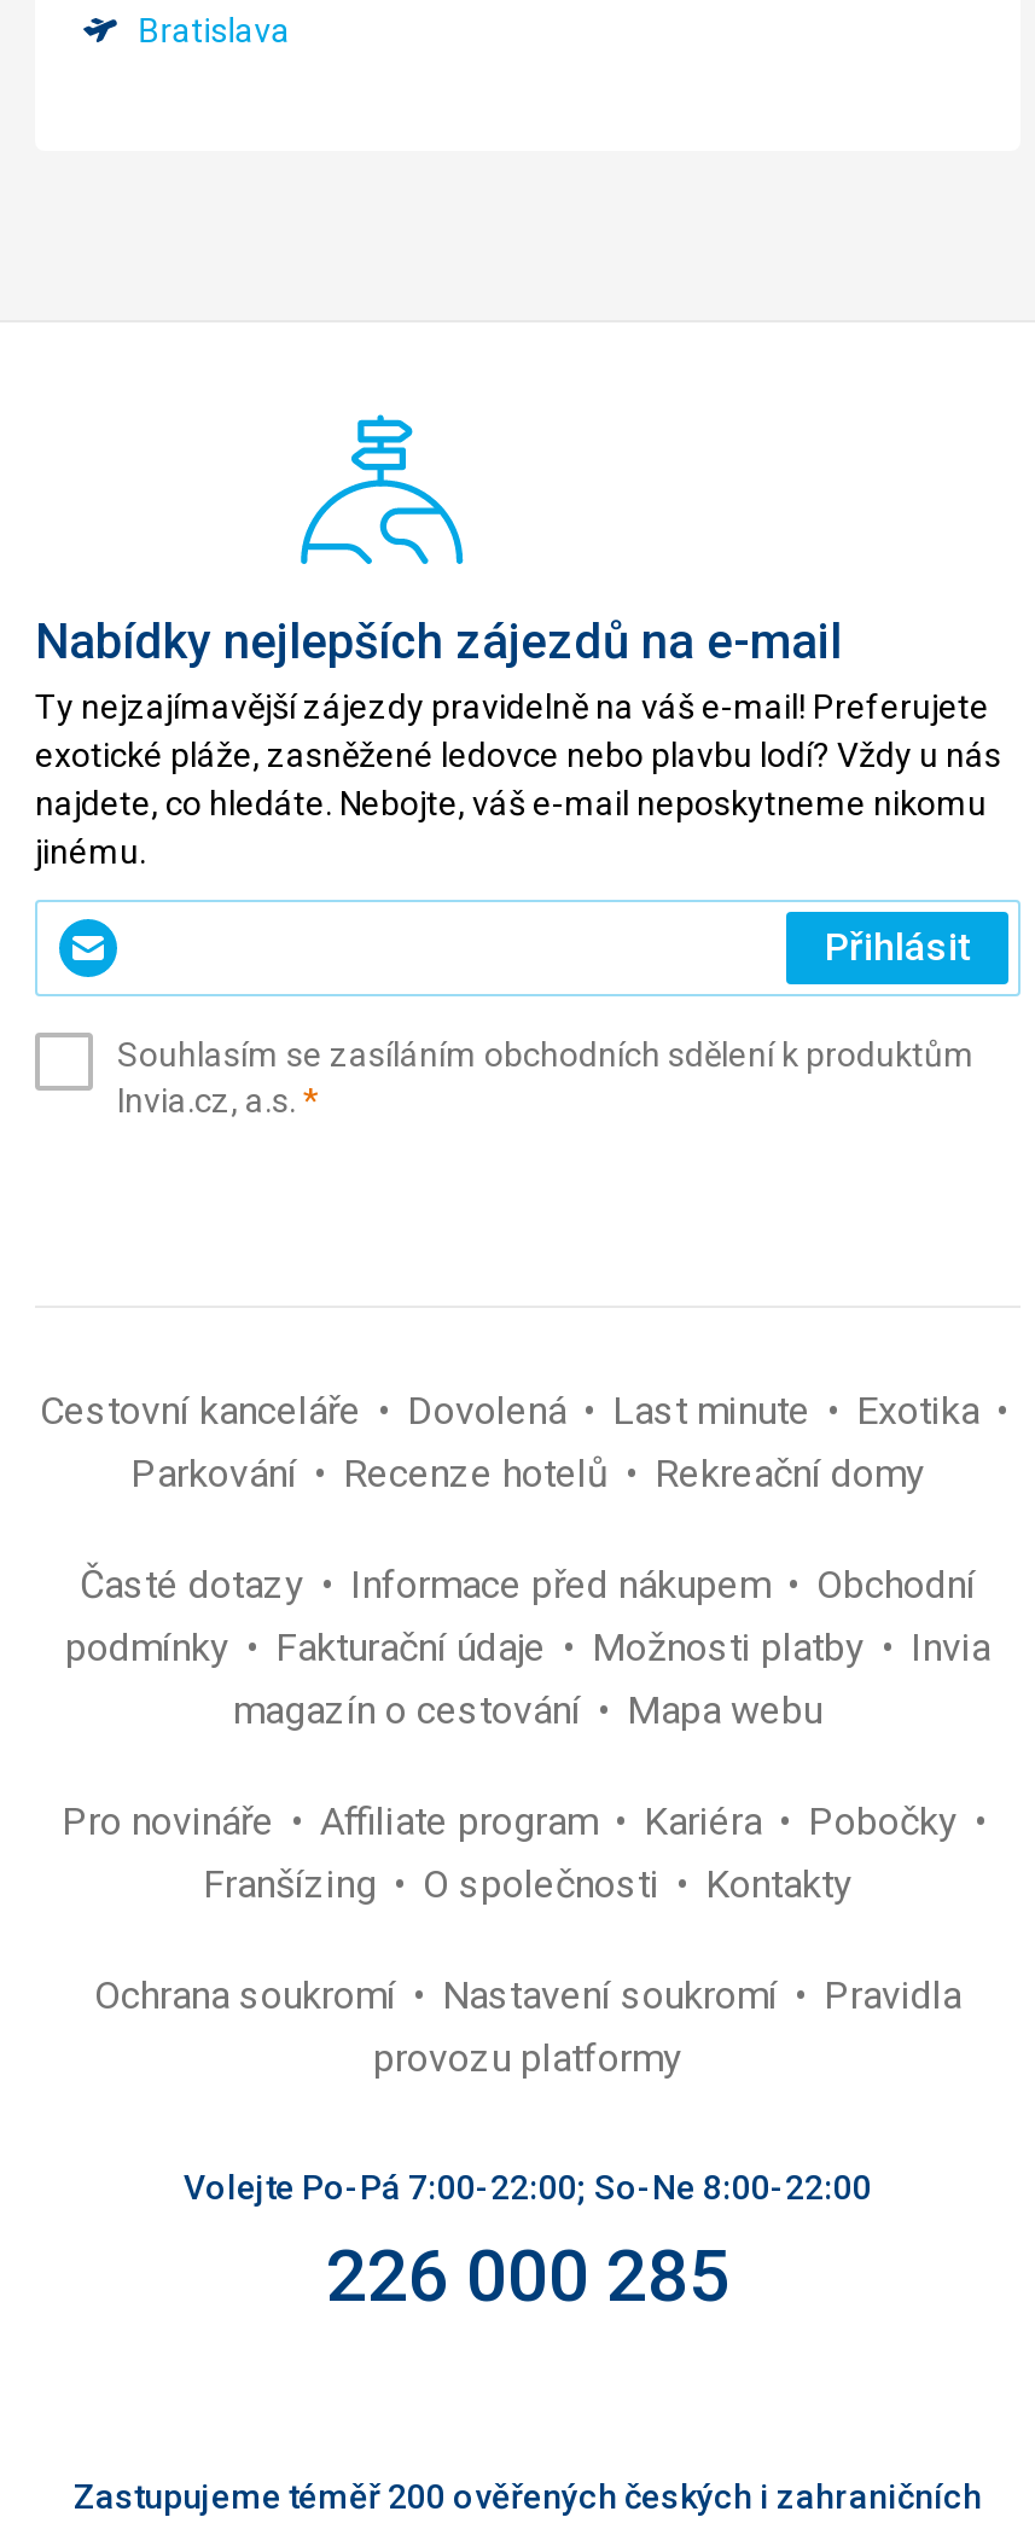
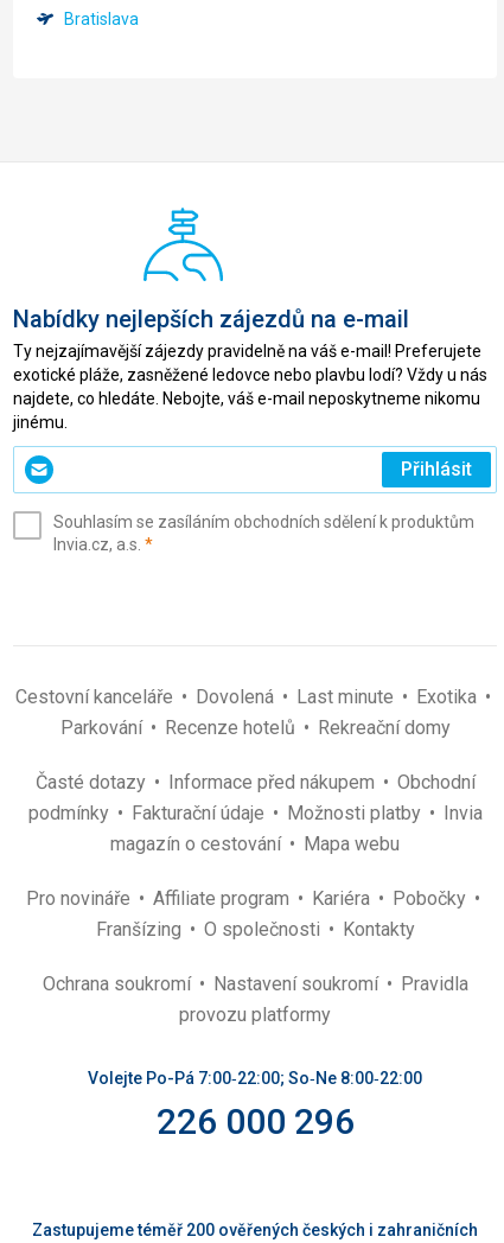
- Volejte Po-Pá 7:00-22:00; So-Ne 8:00-22:00
+ Volejte Po-Pá 7:00‑22:00; So‑Ne 8:00‑22:00

- 226 000 285
+ 226 000 296
